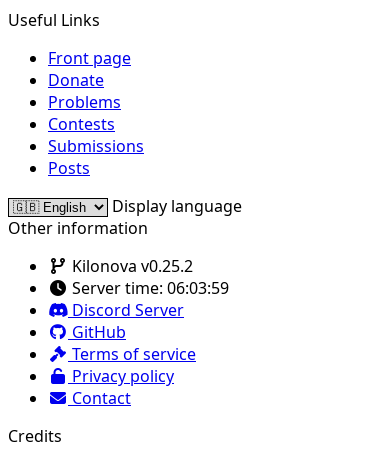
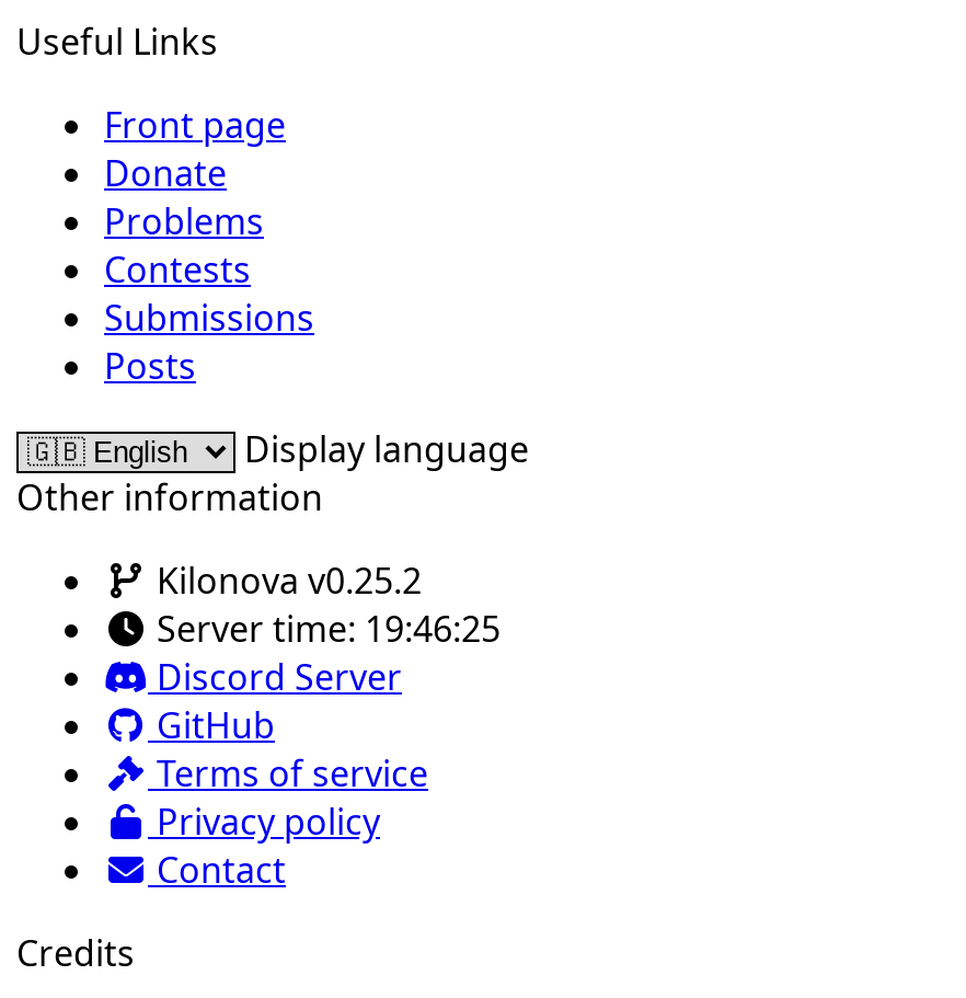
- Server time: 06:03:59
+ Server time: 19:46:25
